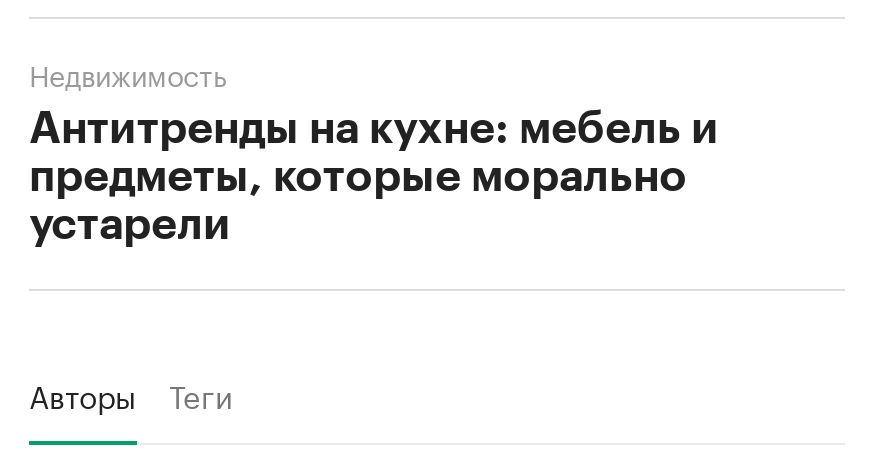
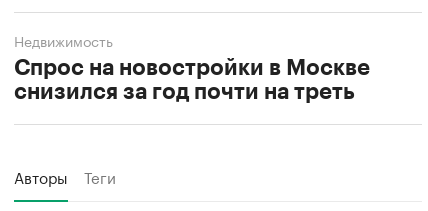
- Антитренды на кухне: мебель и
- предметы, которые морально
- устарели
+ Спрос на новостройки в Москве
+ снизился за год почти на треть
